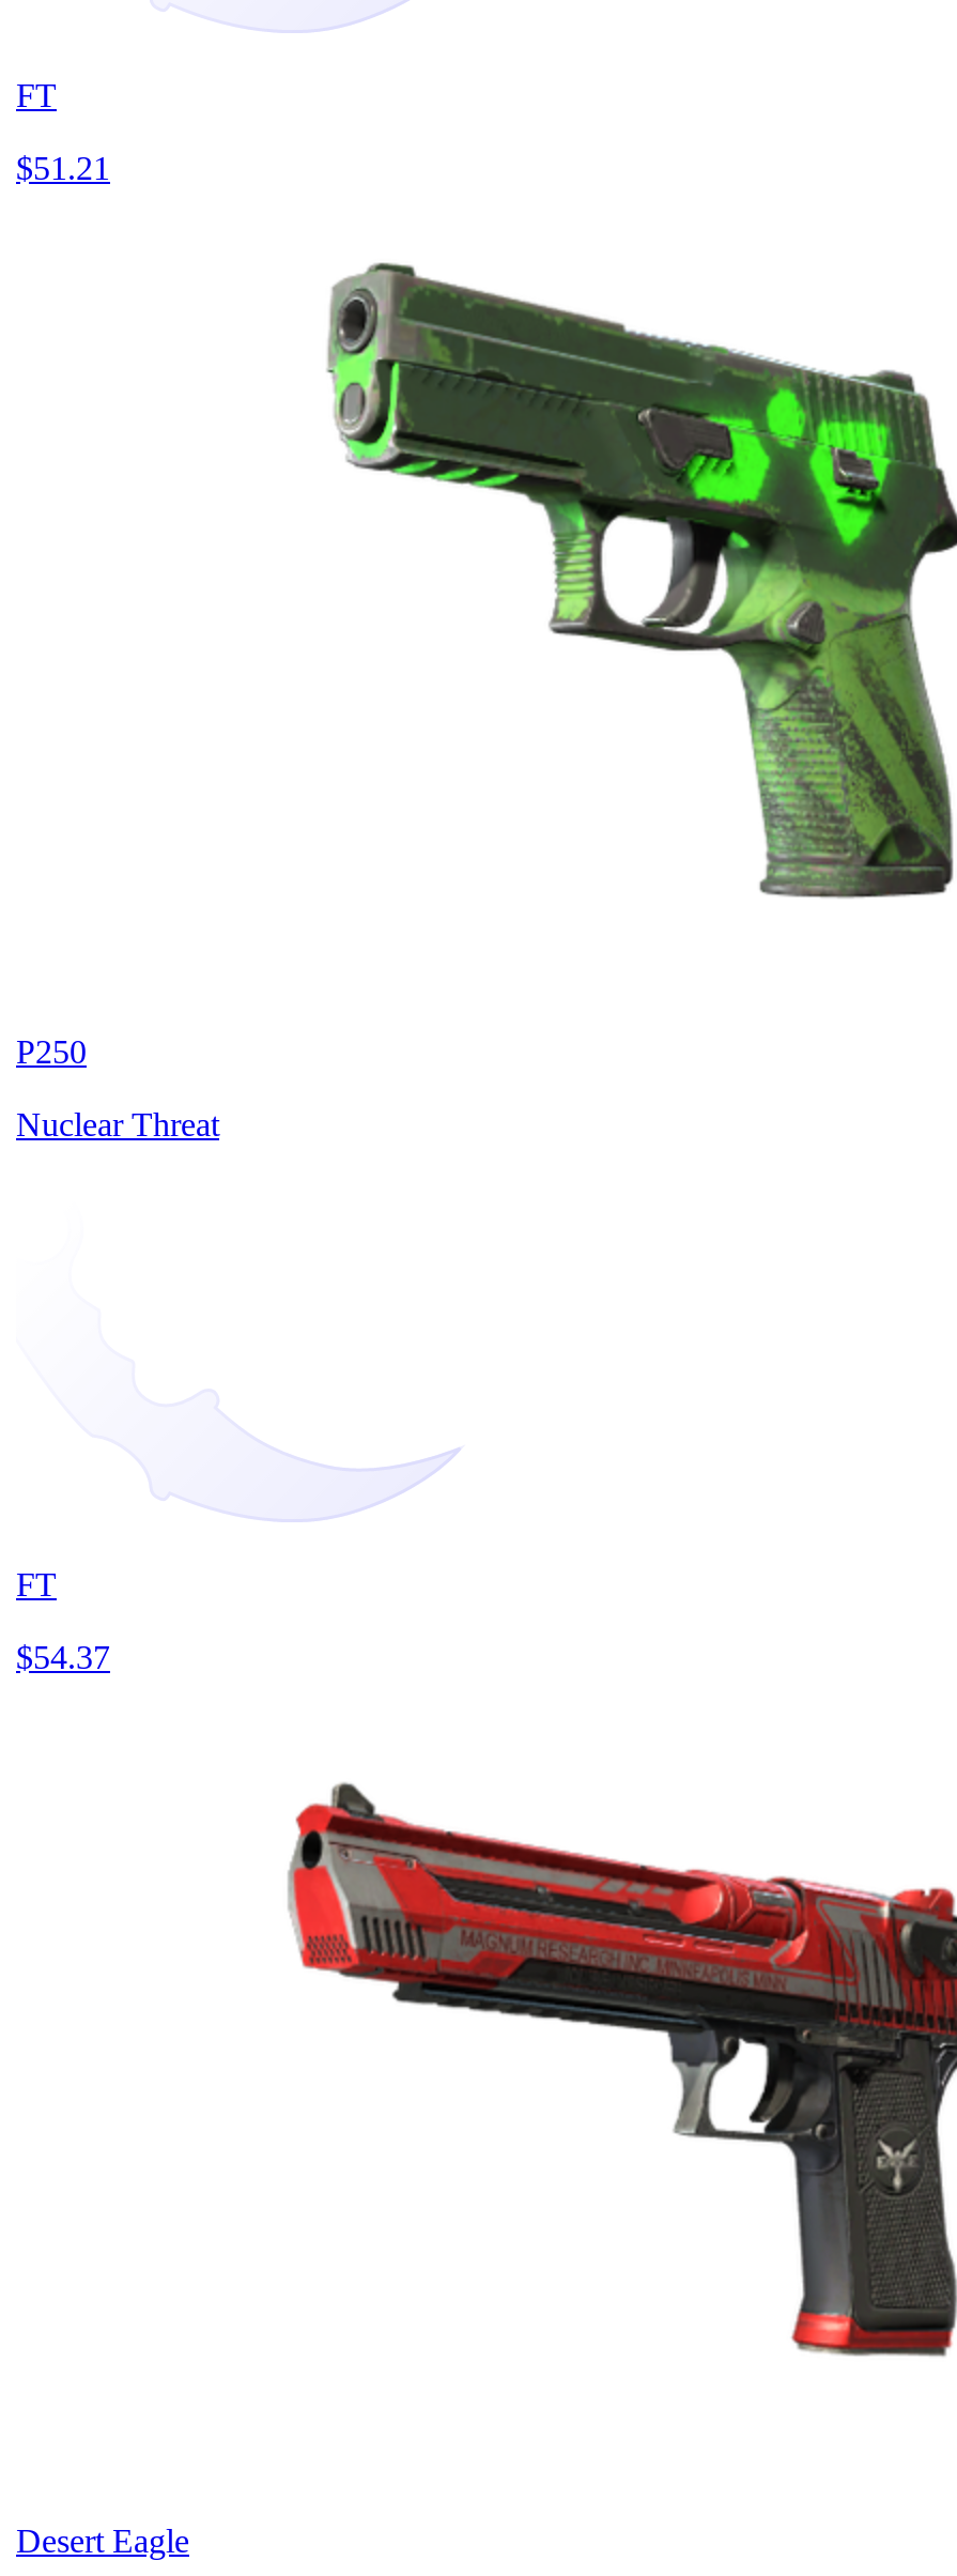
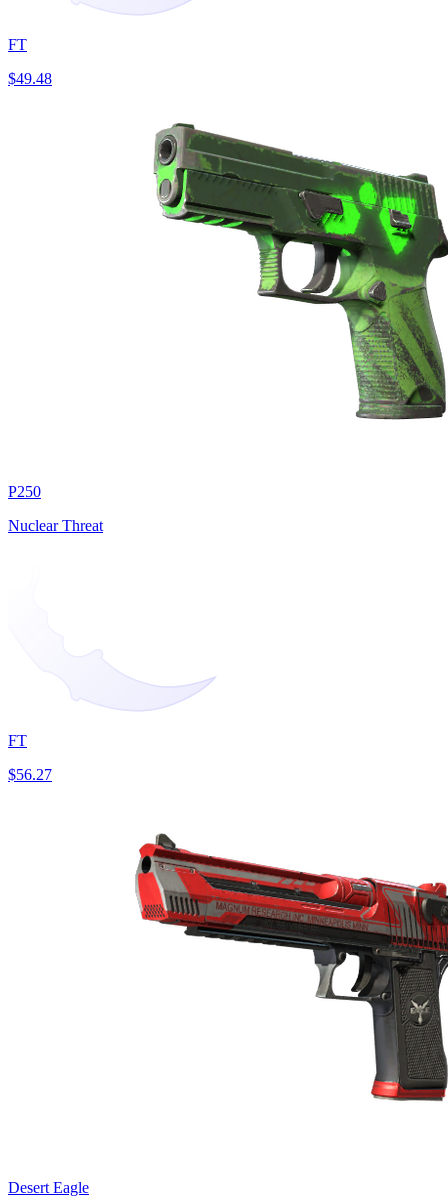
- $51.21
+ $49.48

- $54.37
+ $56.27
